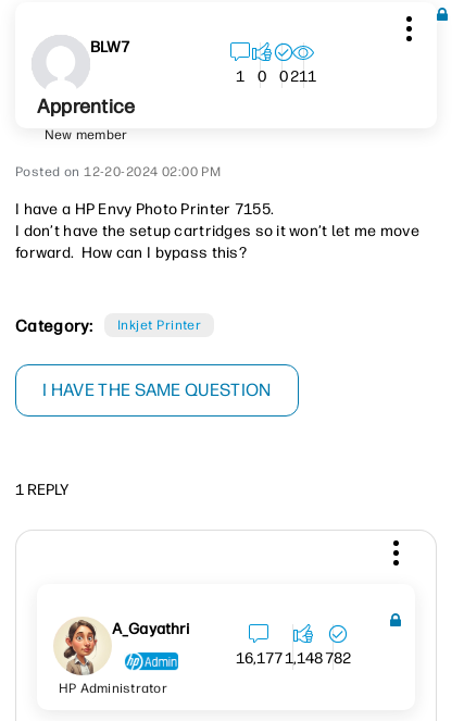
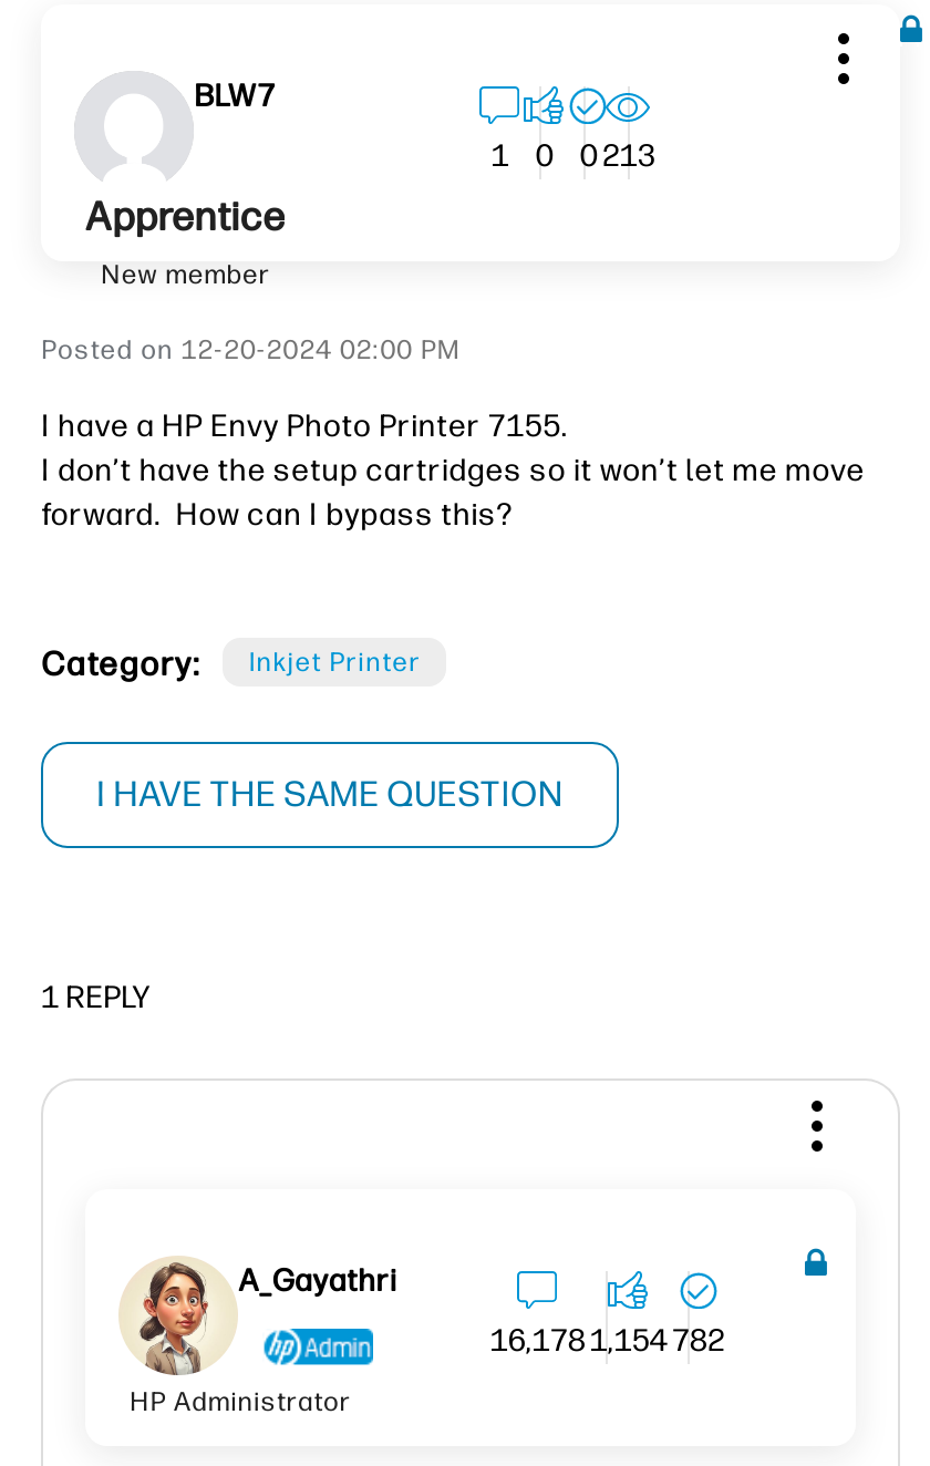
- 1 0 0 211
+ 1 0 0 213

- 16,177 1,148 782
+ 16,178 1,154 782
